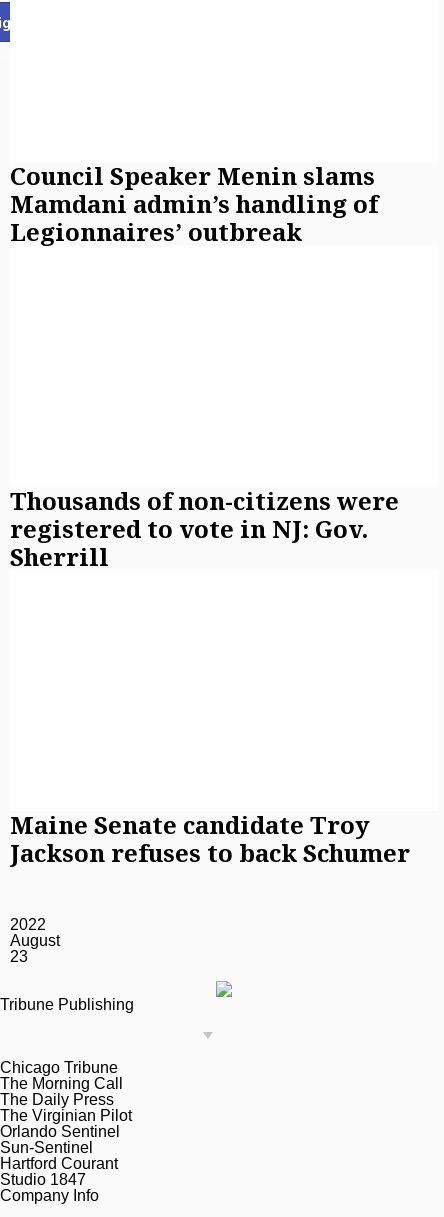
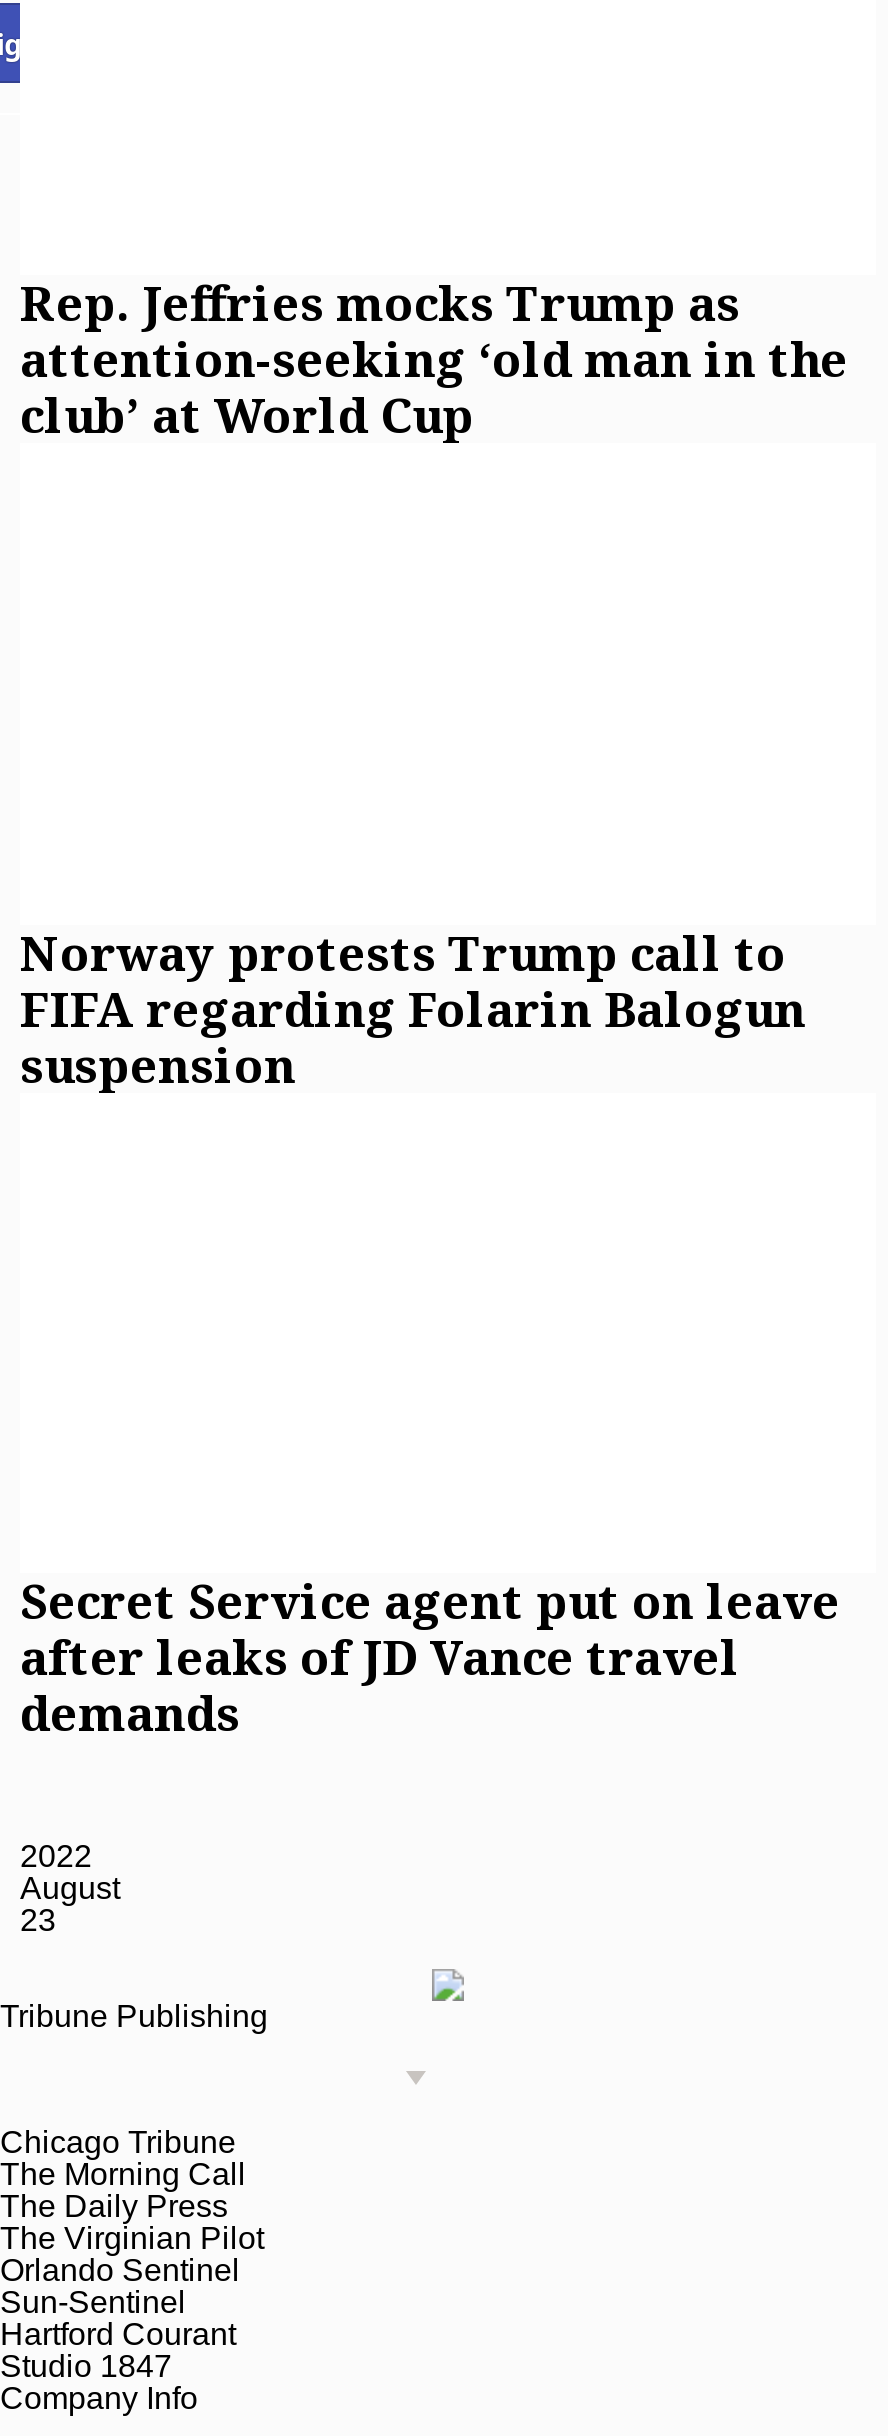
- Council Speaker Menin slams
- Mamdani admin’s handling of
- Legionnaires’ outbreak
+ Rep. Jeffries mocks Trump as
+ attention-seeking ‘old man in the
+ club’ at World Cup

- Thousands of non-citizens were
- registered to vote in NJ: Gov.
- Sherrill
+ Norway protests Trump call to
+ FIFA regarding Folarin Balogun
+ suspension

- Maine Senate candidate Troy
- Jackson refuses to back Schumer
+ Secret Service agent put on leave
+ after leaks of JD Vance travel
+ demands
